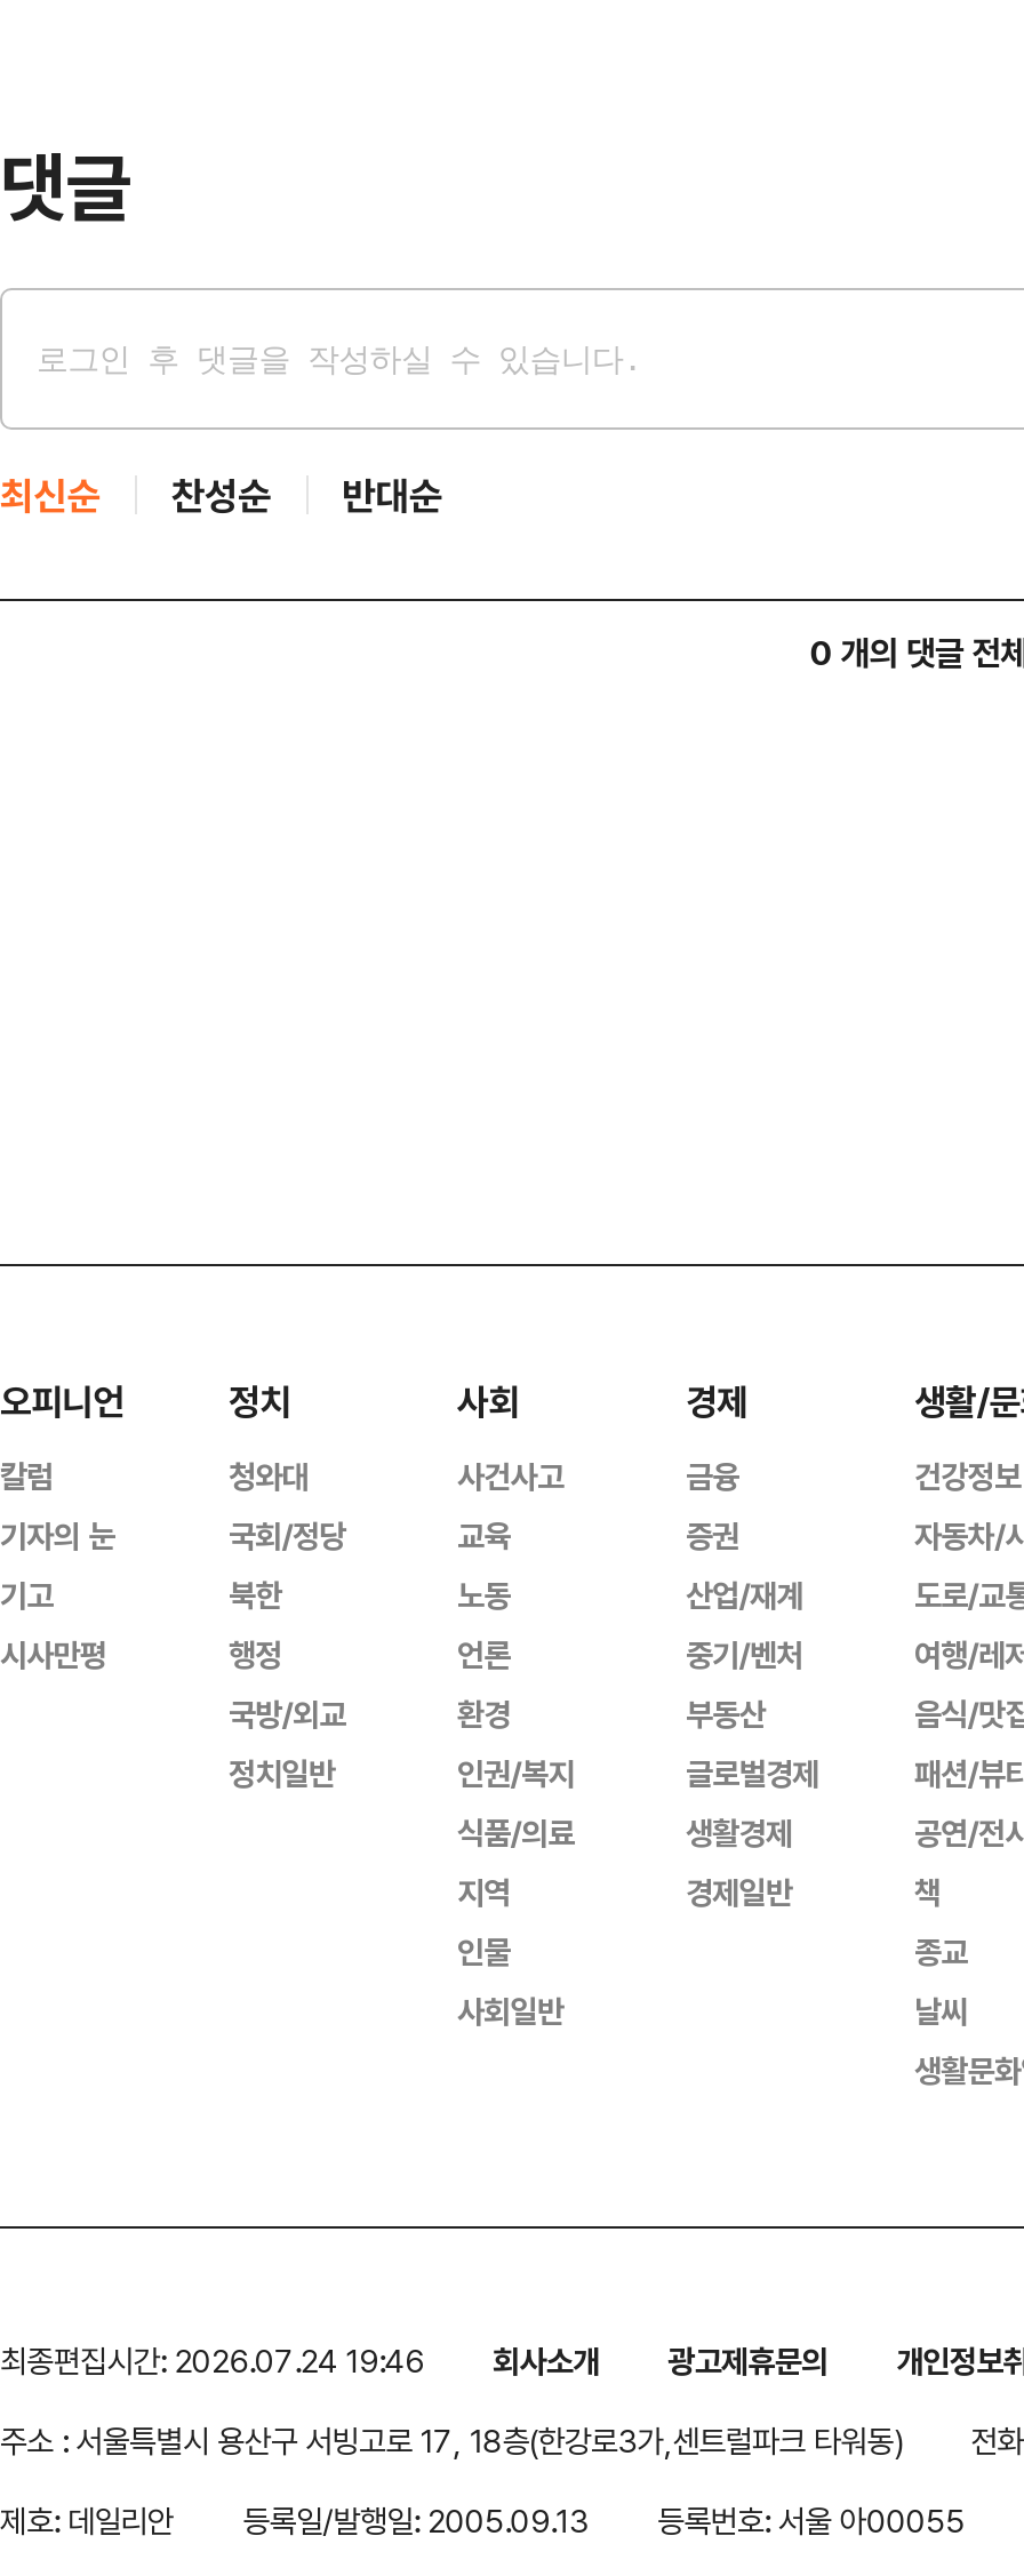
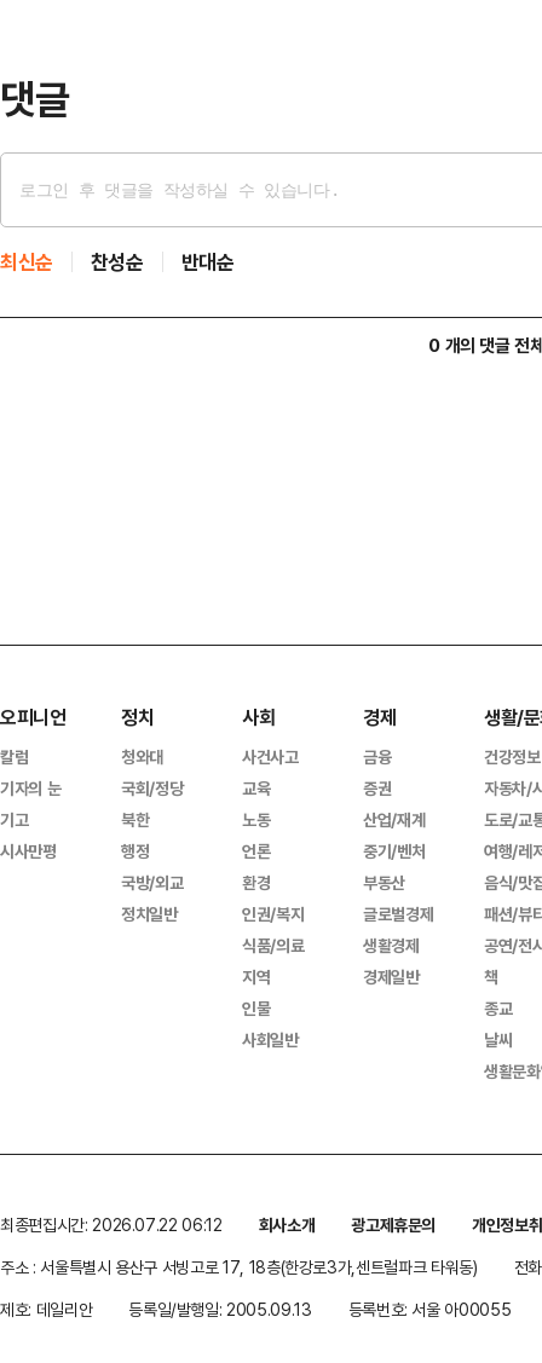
- 최종편집시간: 2026.07.24 19:46
+ 최종편집시간: 2026.07.22 06:12
